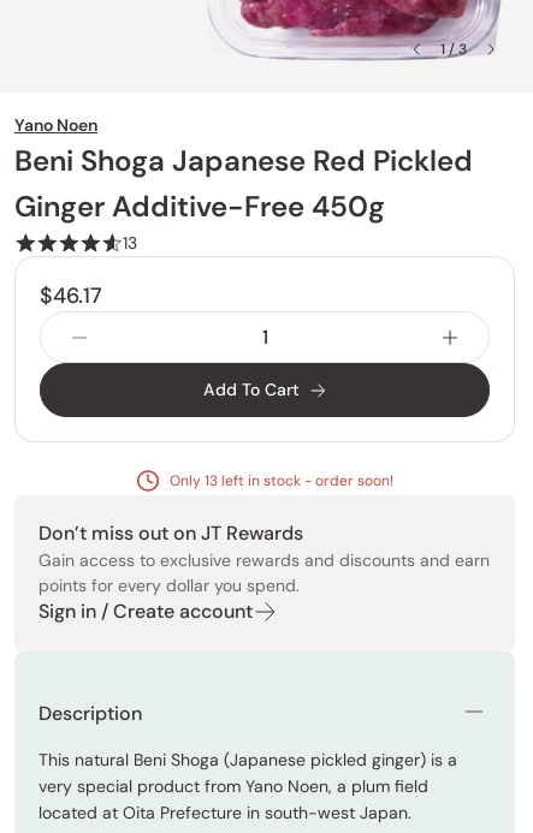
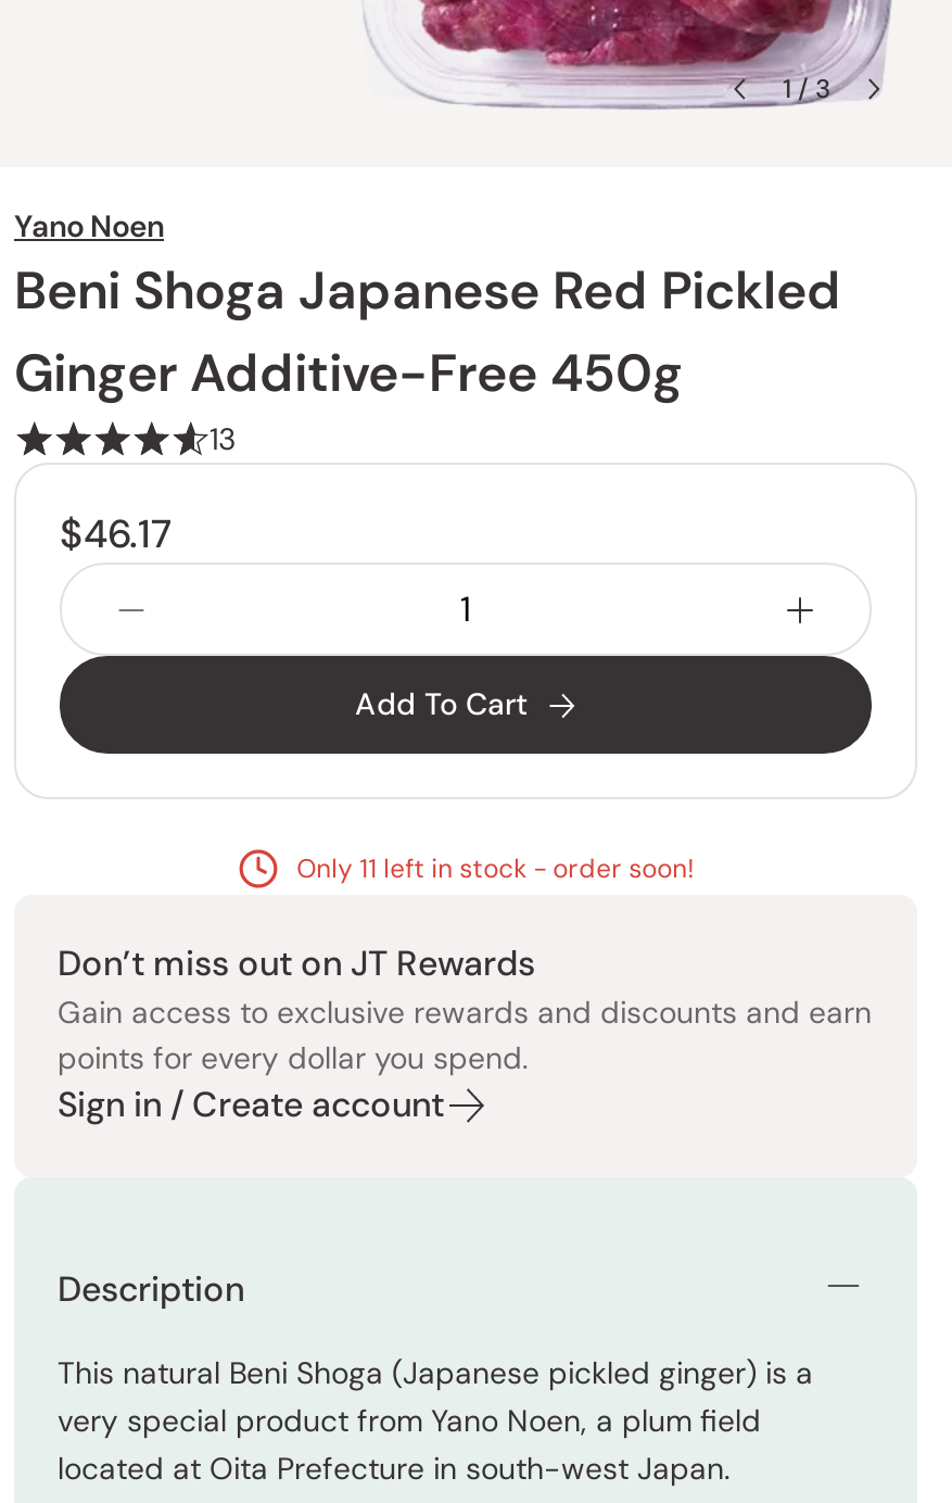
- Only 13 left in stock - order soon!
+ Only 11 left in stock - order soon!
